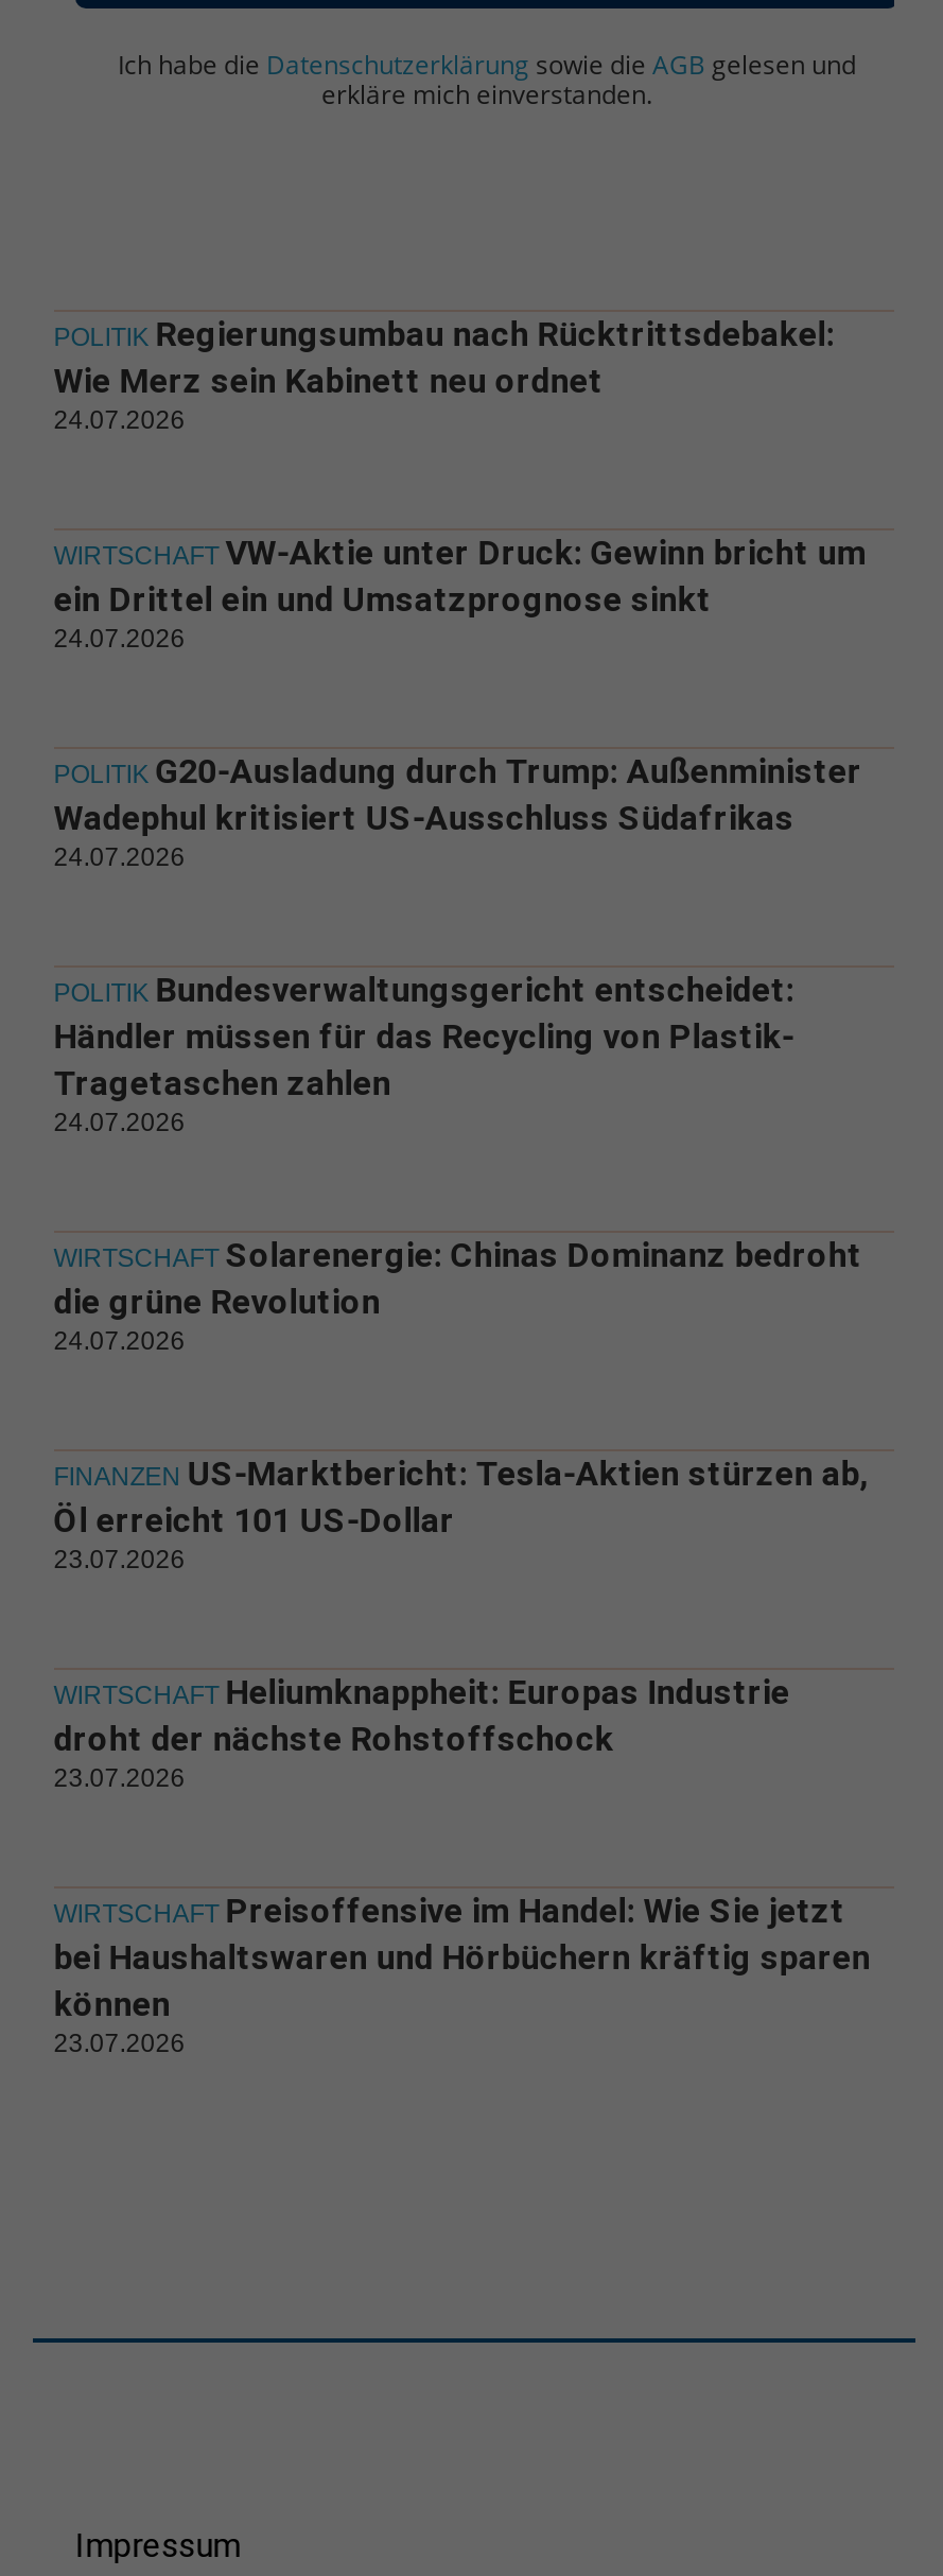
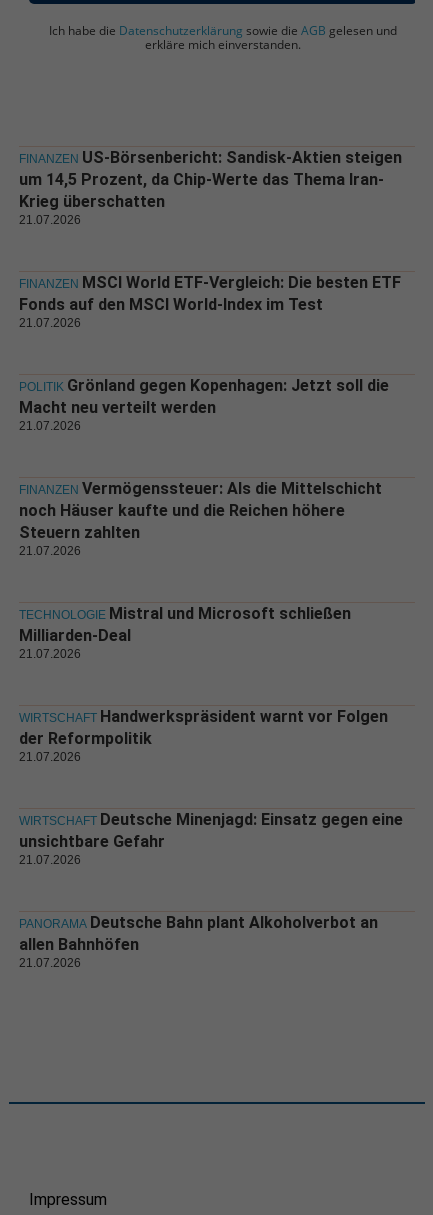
- POLITIK Regierungsumbau nach Rücktrittsdebakel:
- Wie Merz sein Kabinett neu ordnet
- 24.07.2026
+ FINANZEN US-Börsenbericht: Sandisk-Aktien steigen
+ um 14,5 Prozent, da Chip-Werte das Thema Iran-
+ Krieg überschatten
+ 21.07.2026

- WIRTSCHAFT VW-Aktie unter Druck: Gewinn bricht um
- ein Drittel ein und Umsatzprognose sinkt
- 24.07.2026
+ FINANZEN MSCI World ETF-Vergleich: Die besten ETF
+ Fonds auf den MSCI World-Index im Test
+ 21.07.2026

- POLITIK G20-Ausladung durch Trump: Außenminister
- Wadephul kritisiert US-Ausschluss Südafrikas
- 24.07.2026
+ POLITIK Grönland gegen Kopenhagen: Jetzt soll die
+ Macht neu verteilt werden
+ 21.07.2026

- POLITIK Bundesverwaltungsgericht entscheidet:
- Händler müssen für das Recycling von Plastik-
- Tragetaschen zahlen
- 24.07.2026
+ FINANZEN Vermögenssteuer: Als die Mittelschicht
+ noch Häuser kaufte und die Reichen höhere
+ Steuern zahlten
+ 21.07.2026

- WIRTSCHAFT Solarenergie: Chinas Dominanz bedroht
- die grüne Revolution
- 24.07.2026
+ TECHNOLOGIE Mistral und Microsoft schließen
+ Milliarden-Deal
+ 21.07.2026

- FINANZEN US-Marktbericht: Tesla-Aktien stürzen ab,
- Öl erreicht 101 US-Dollar
- 23.07.2026
+ WIRTSCHAFT Handwerkspräsident warnt vor Folgen
+ der Reformpolitik
+ 21.07.2026

- WIRTSCHAFT Heliumknappheit: Europas Industrie
- droht der nächste Rohstoffschock
- 23.07.2026
+ WIRTSCHAFT Deutsche Minenjagd: Einsatz gegen eine
+ unsichtbare Gefahr
+ 21.07.2026

- WIRTSCHAFT Preisoffensive im Handel: Wie Sie jetzt
- bei Haushaltswaren und Hörbüchern kräftig sparen
- können
- 23.07.2026
+ PANORAMA Deutsche Bahn plant Alkoholverbot an
+ allen Bahnhöfen
+ 21.07.2026
